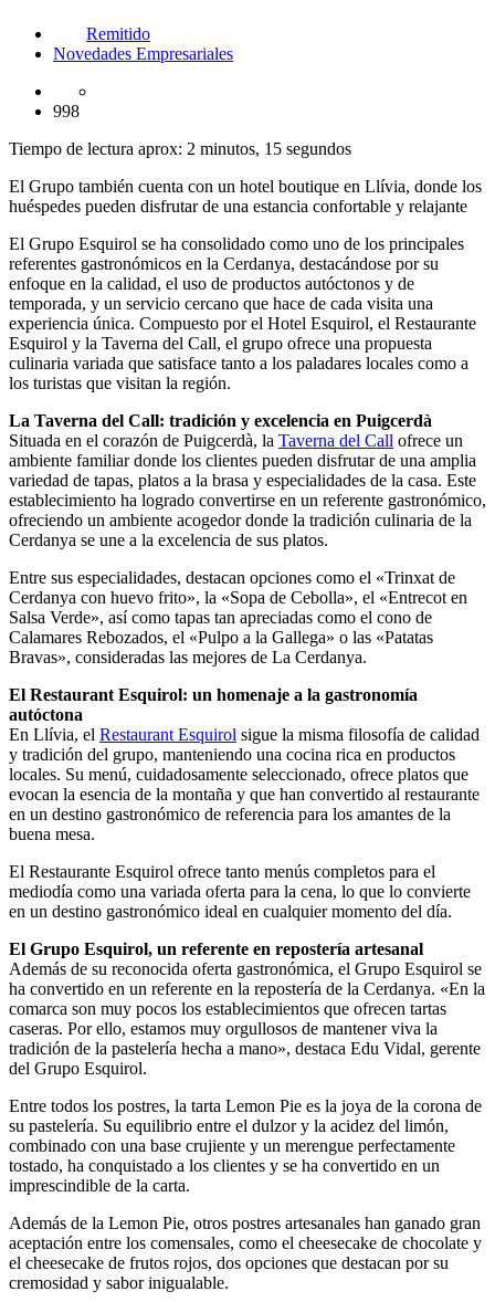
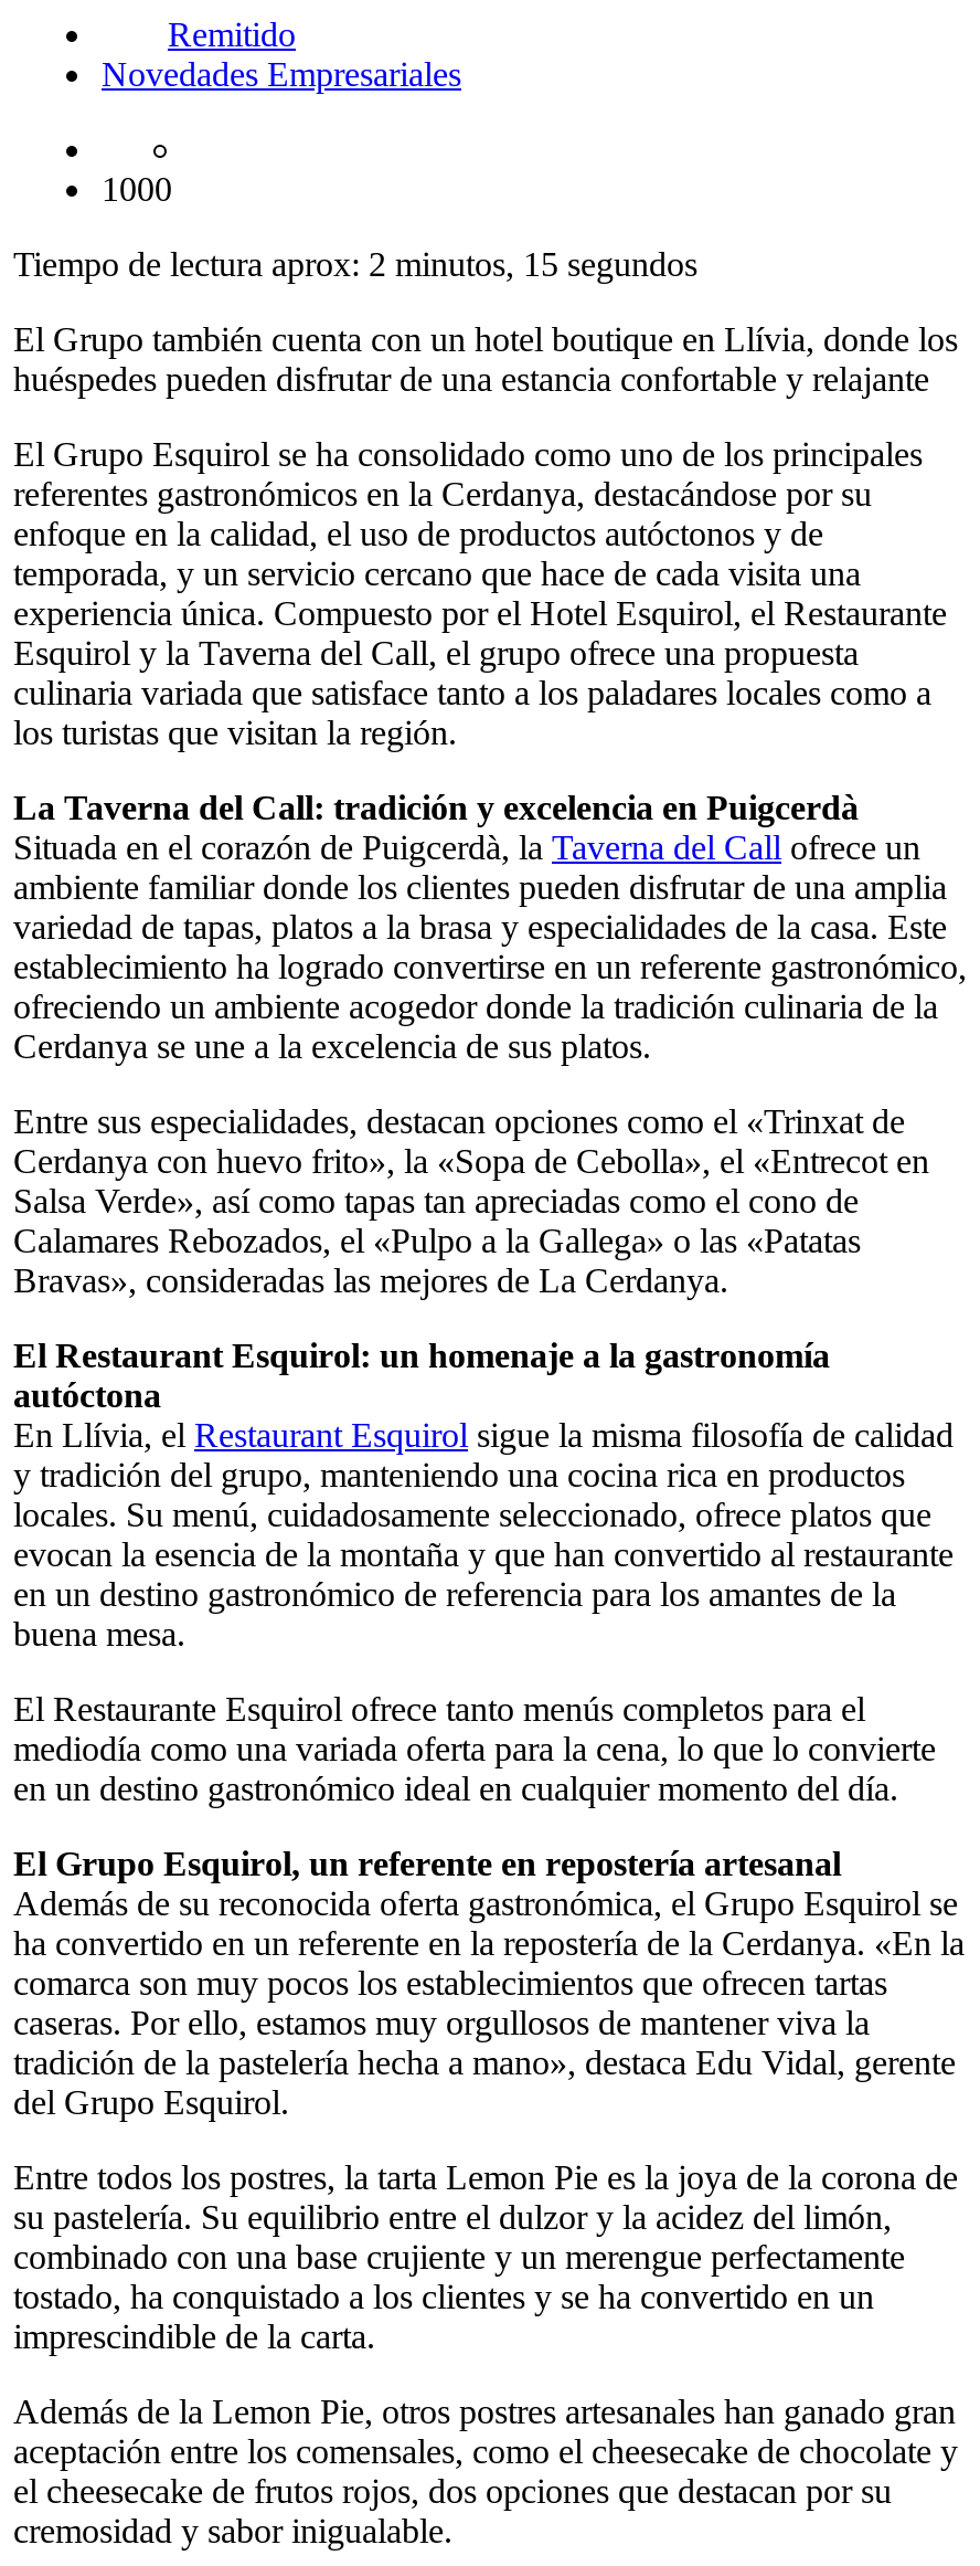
- 998
+ 1000
